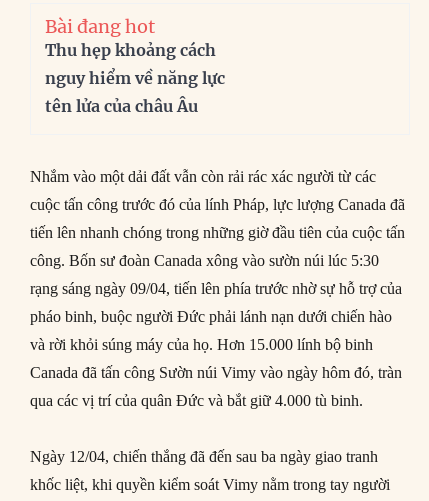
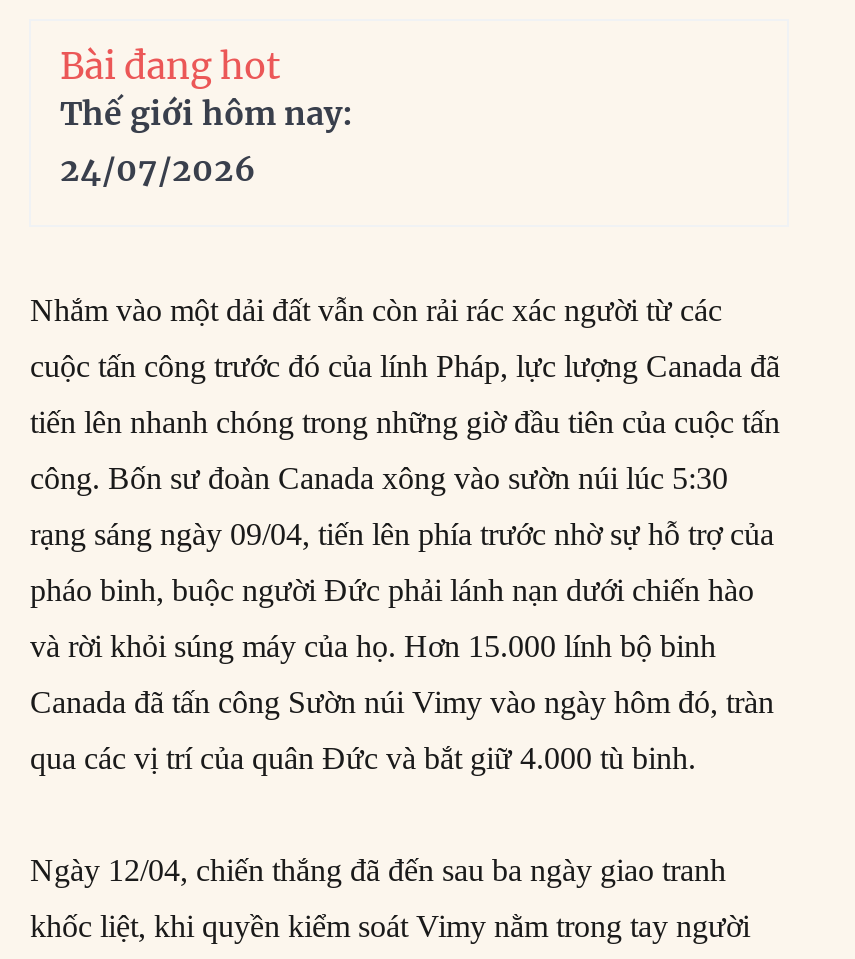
- Thu hẹp khoảng cách
- nguy hiểm về năng lực
- tên lửa của châu Âu
+ Thế giới hôm nay:
+ 24/07/2026
